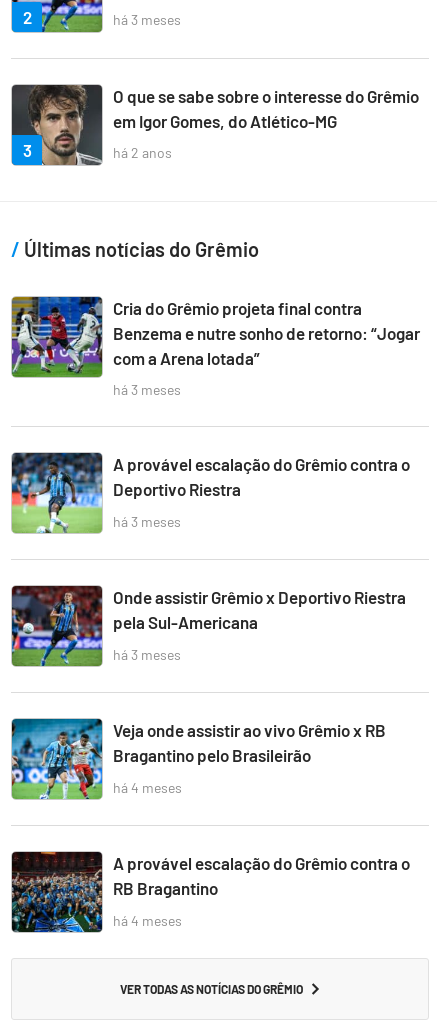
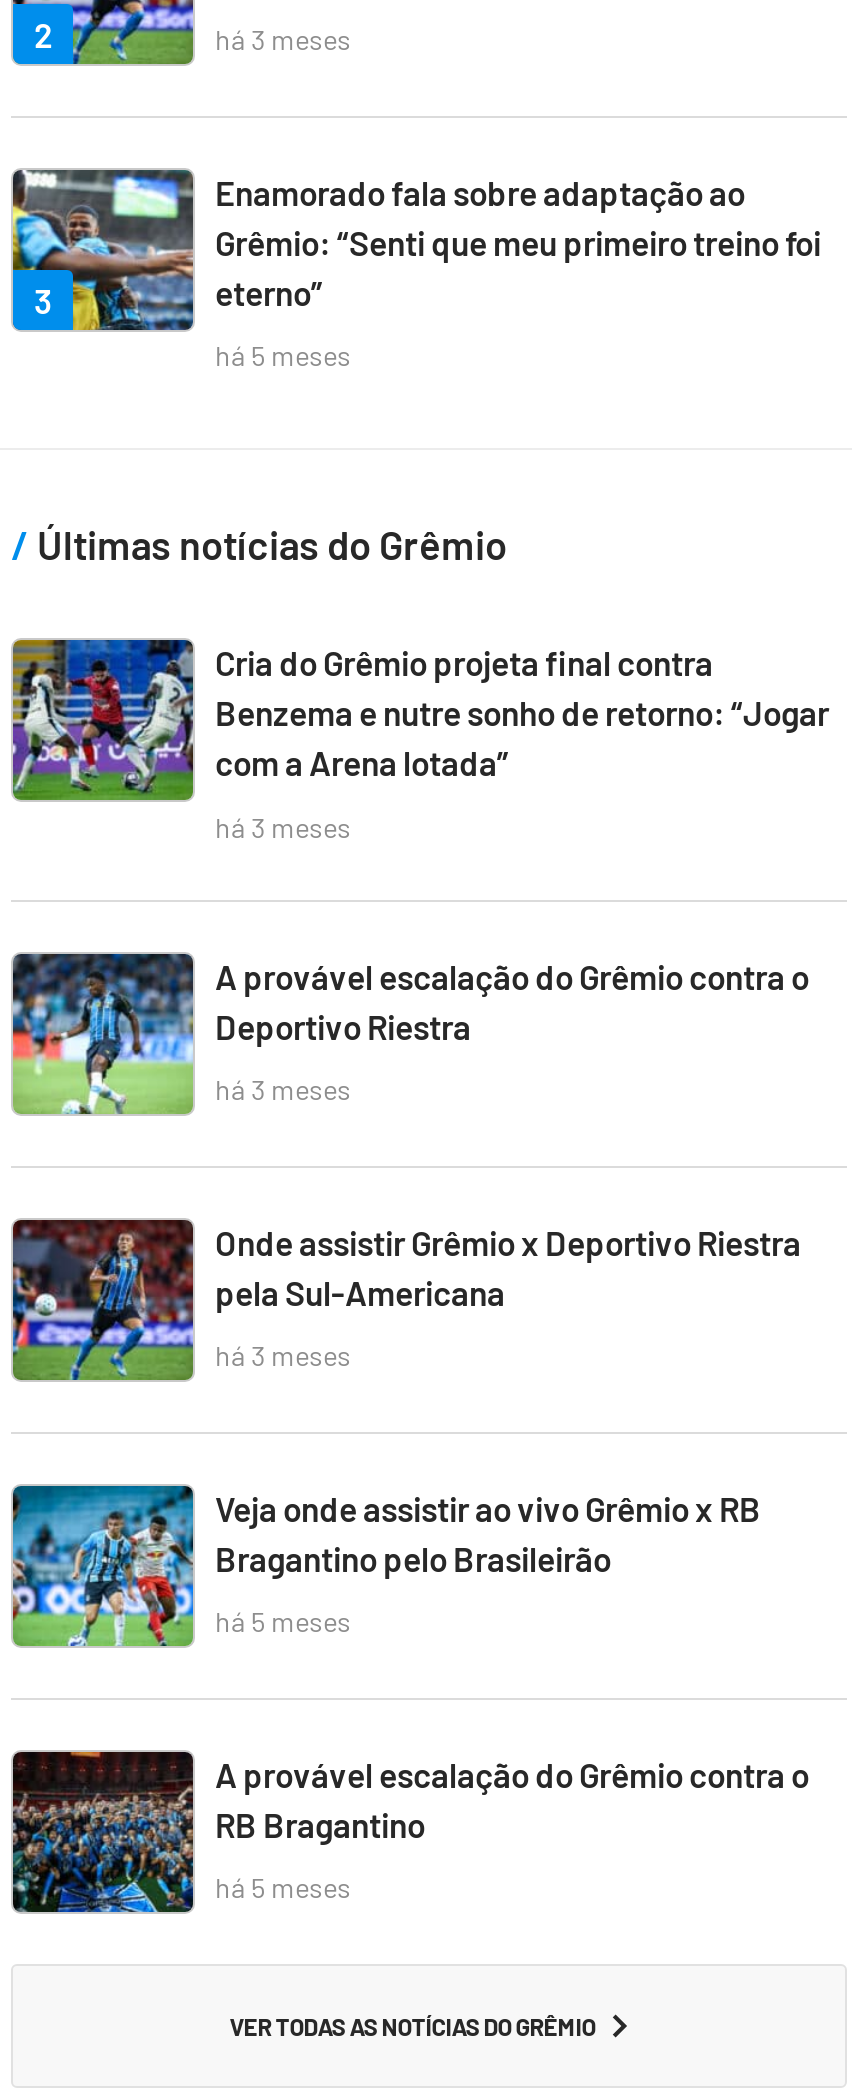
- [image]
- O que se sabe sobre o interesse do Grêmio
- em Igor Gomes, do Atlético-MG
+ [image]
+ Enamorado fala sobre adaptação ao
+ Grêmio: “Senti que meu primeiro treino foi
+ eterno”

- há 2 anos
+ há 5 meses

- há 4 meses
+ há 5 meses

- há 4 meses
+ há 5 meses
